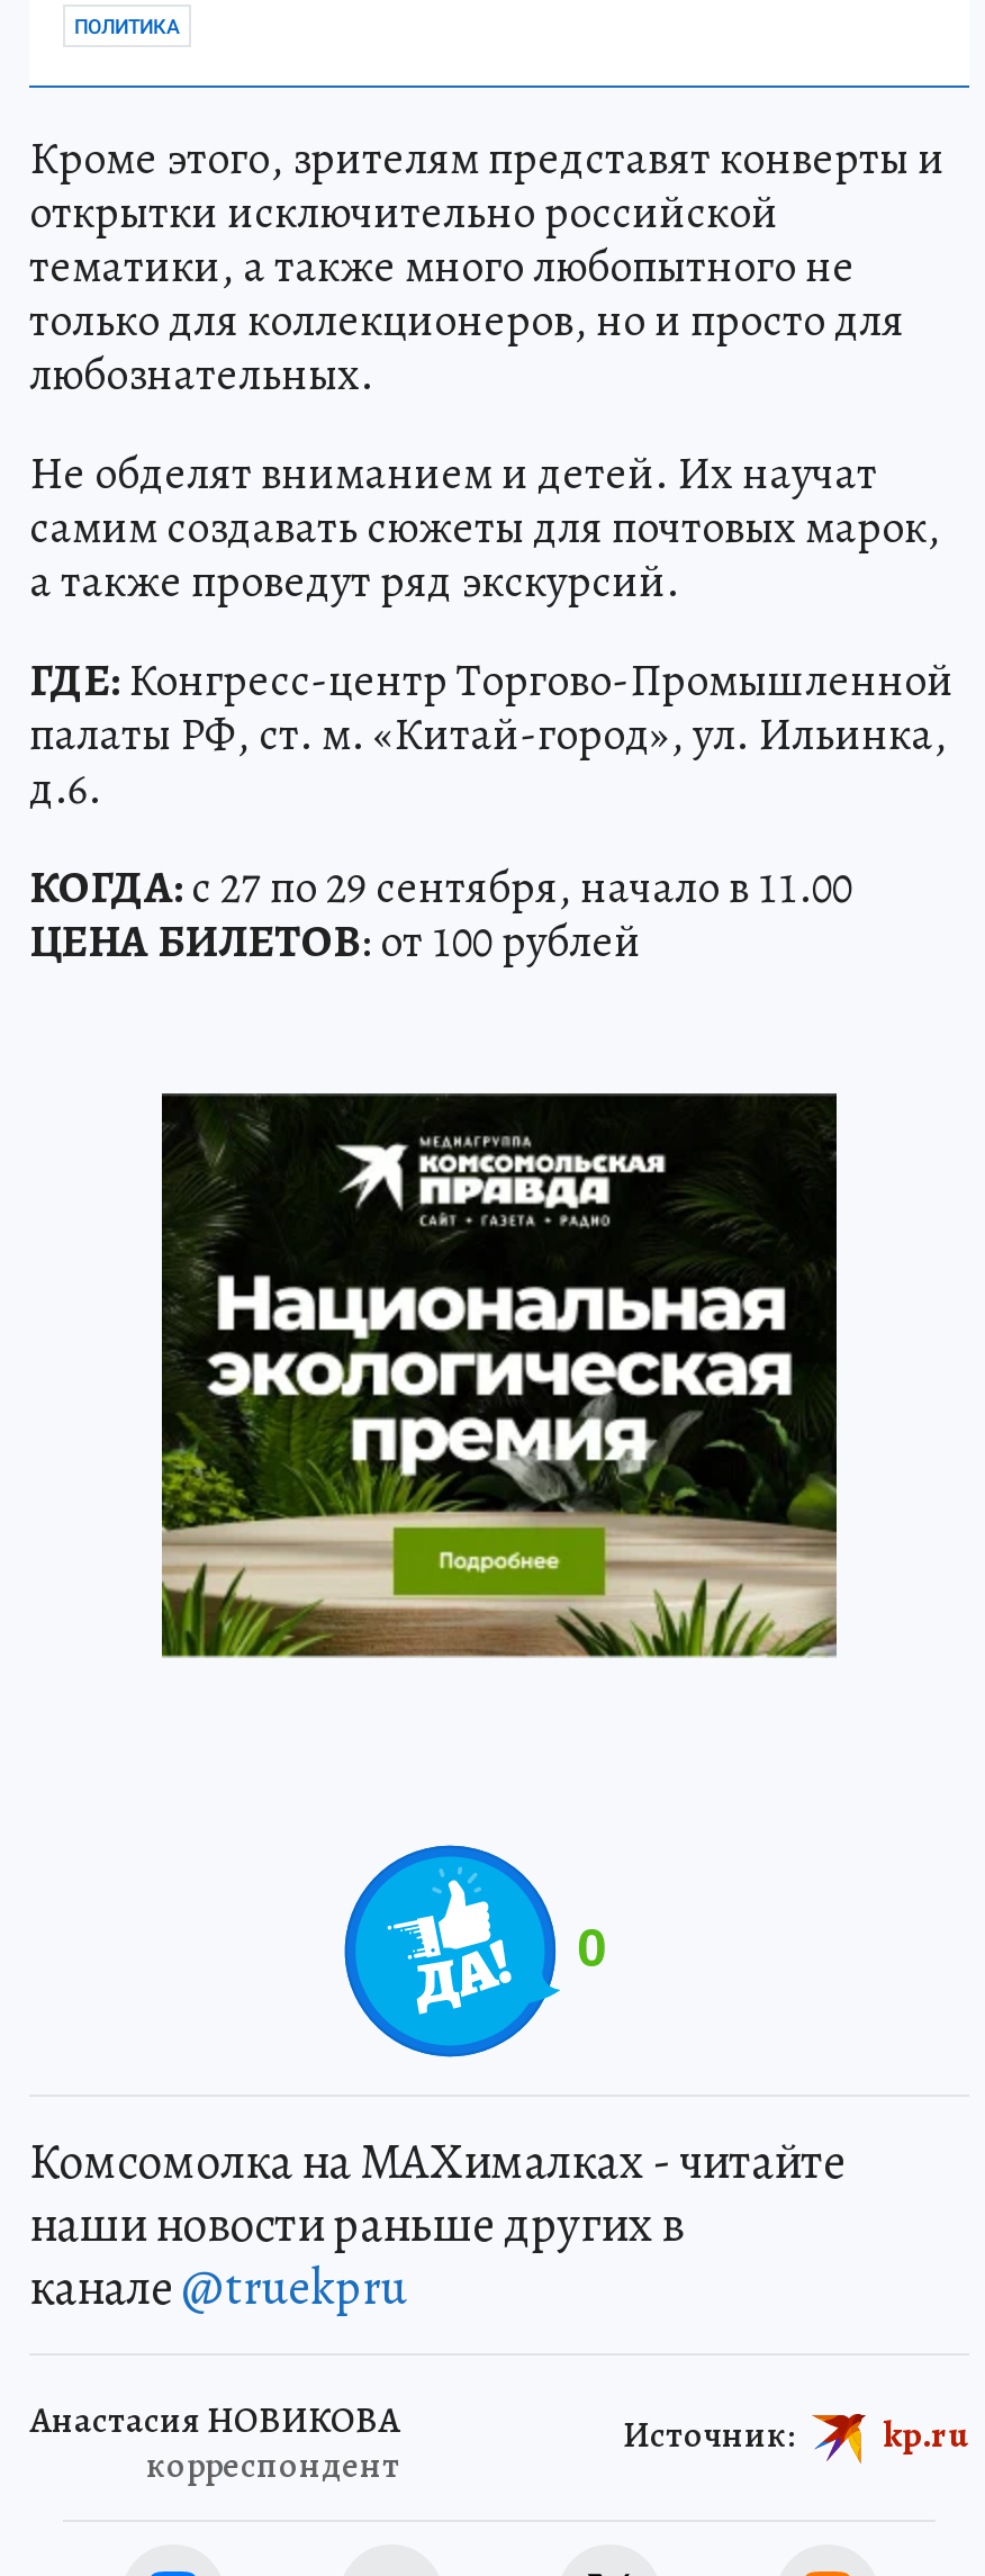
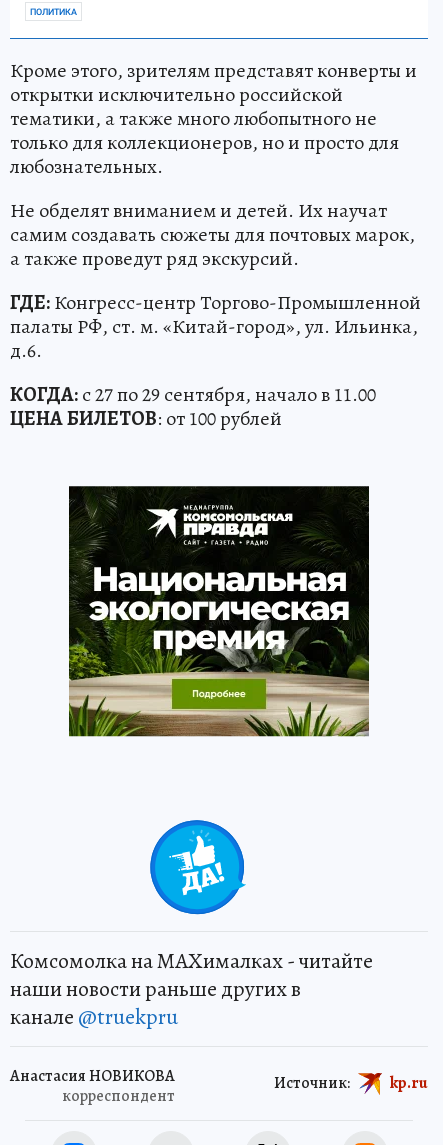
- 0
